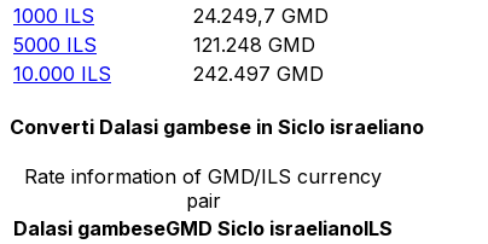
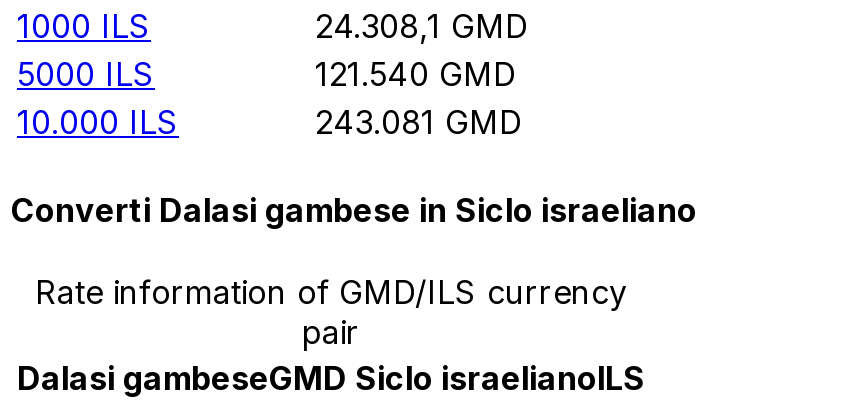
- 24.249,7 GMD
+ 24.308,1 GMD

- 121.248 GMD
+ 121.540 GMD

- 242.497 GMD
+ 243.081 GMD
